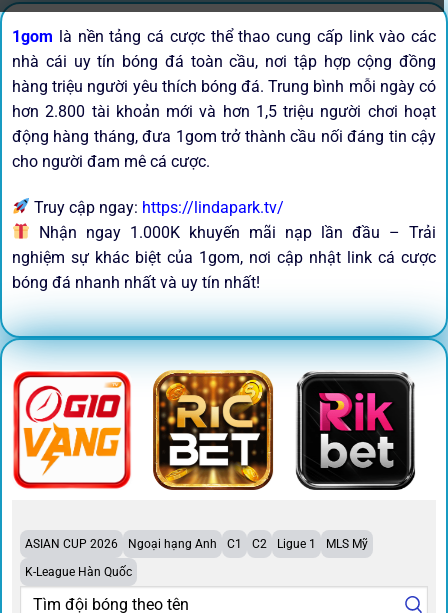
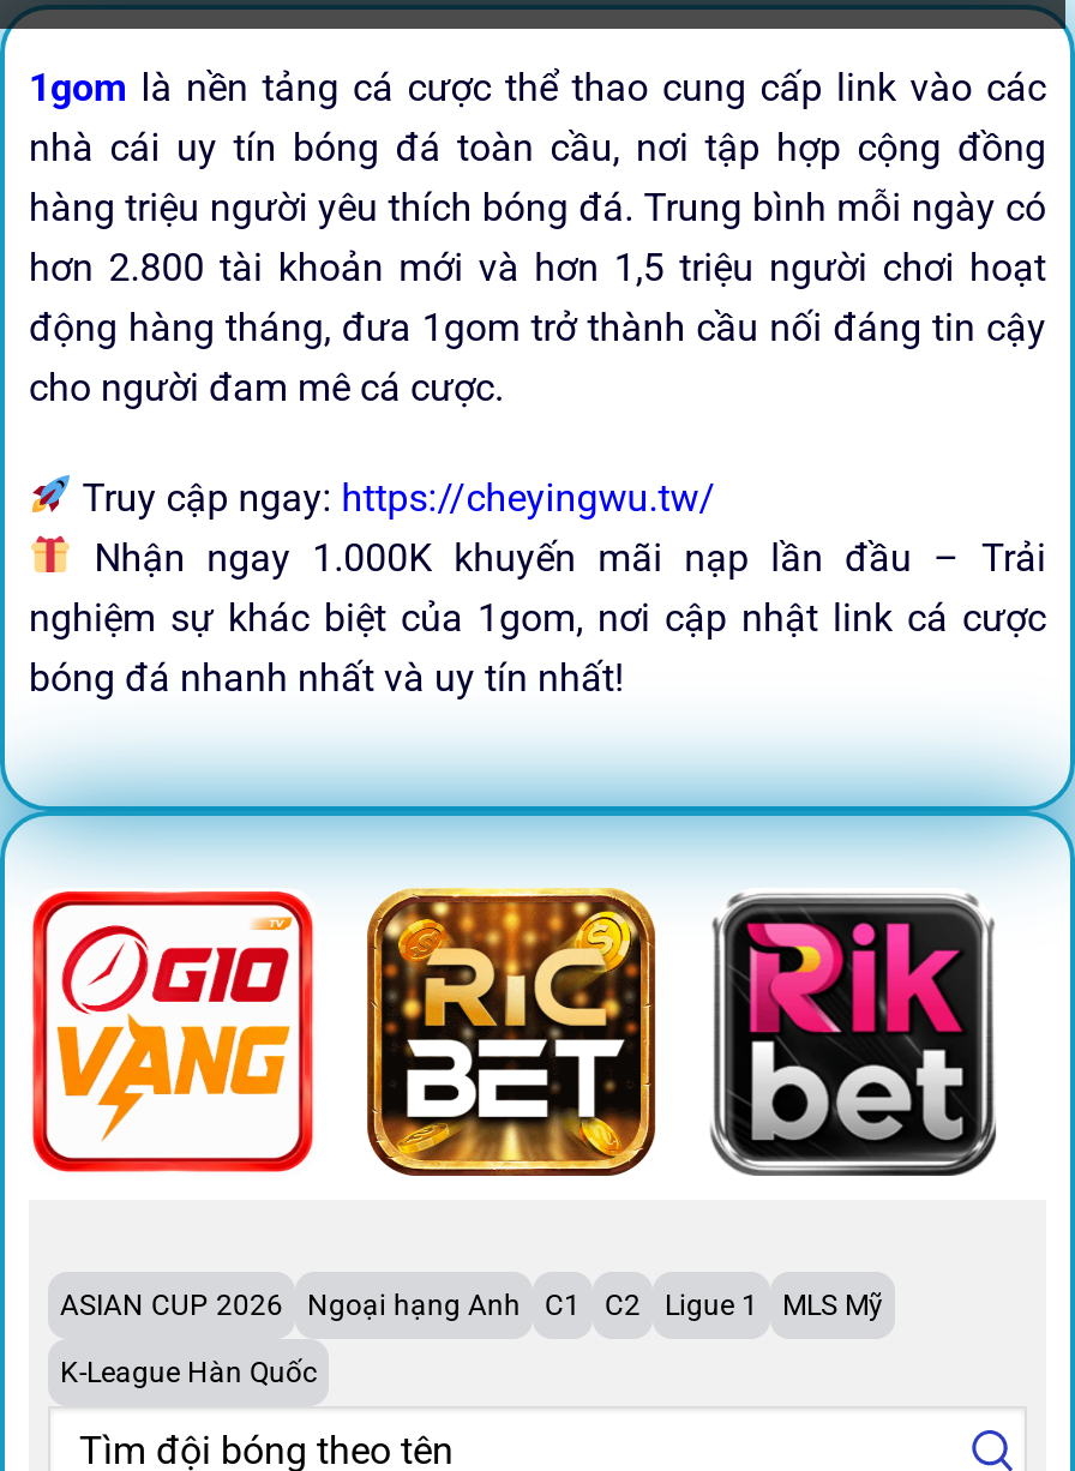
- Truy cập ngay: https://lindapark.tv/
+ Truy cập ngay: https://cheyingwu.tw/

- [image]
+ [image]
